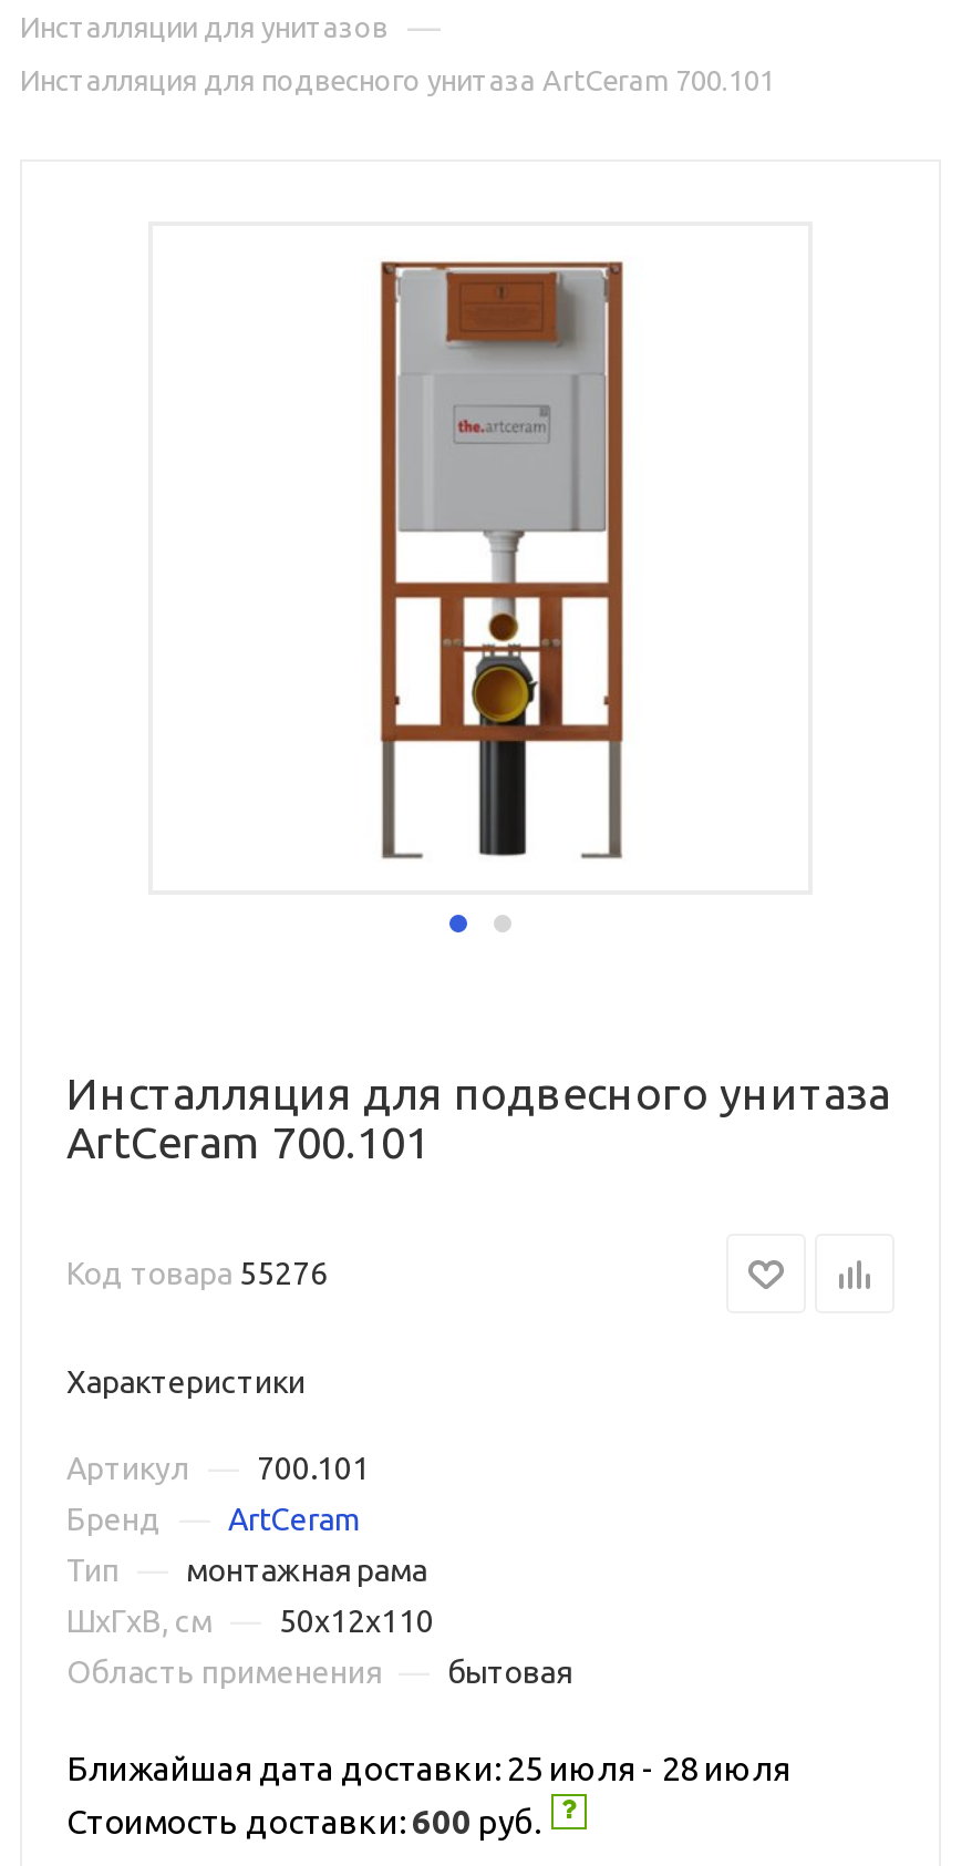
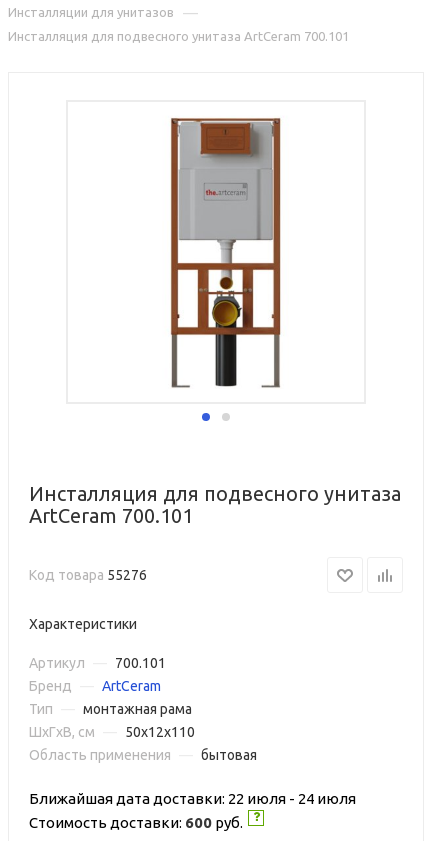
- Ближайшая дата доставки: 25 июля - 28 июля
+ Ближайшая дата доставки: 22 июля - 24 июля
